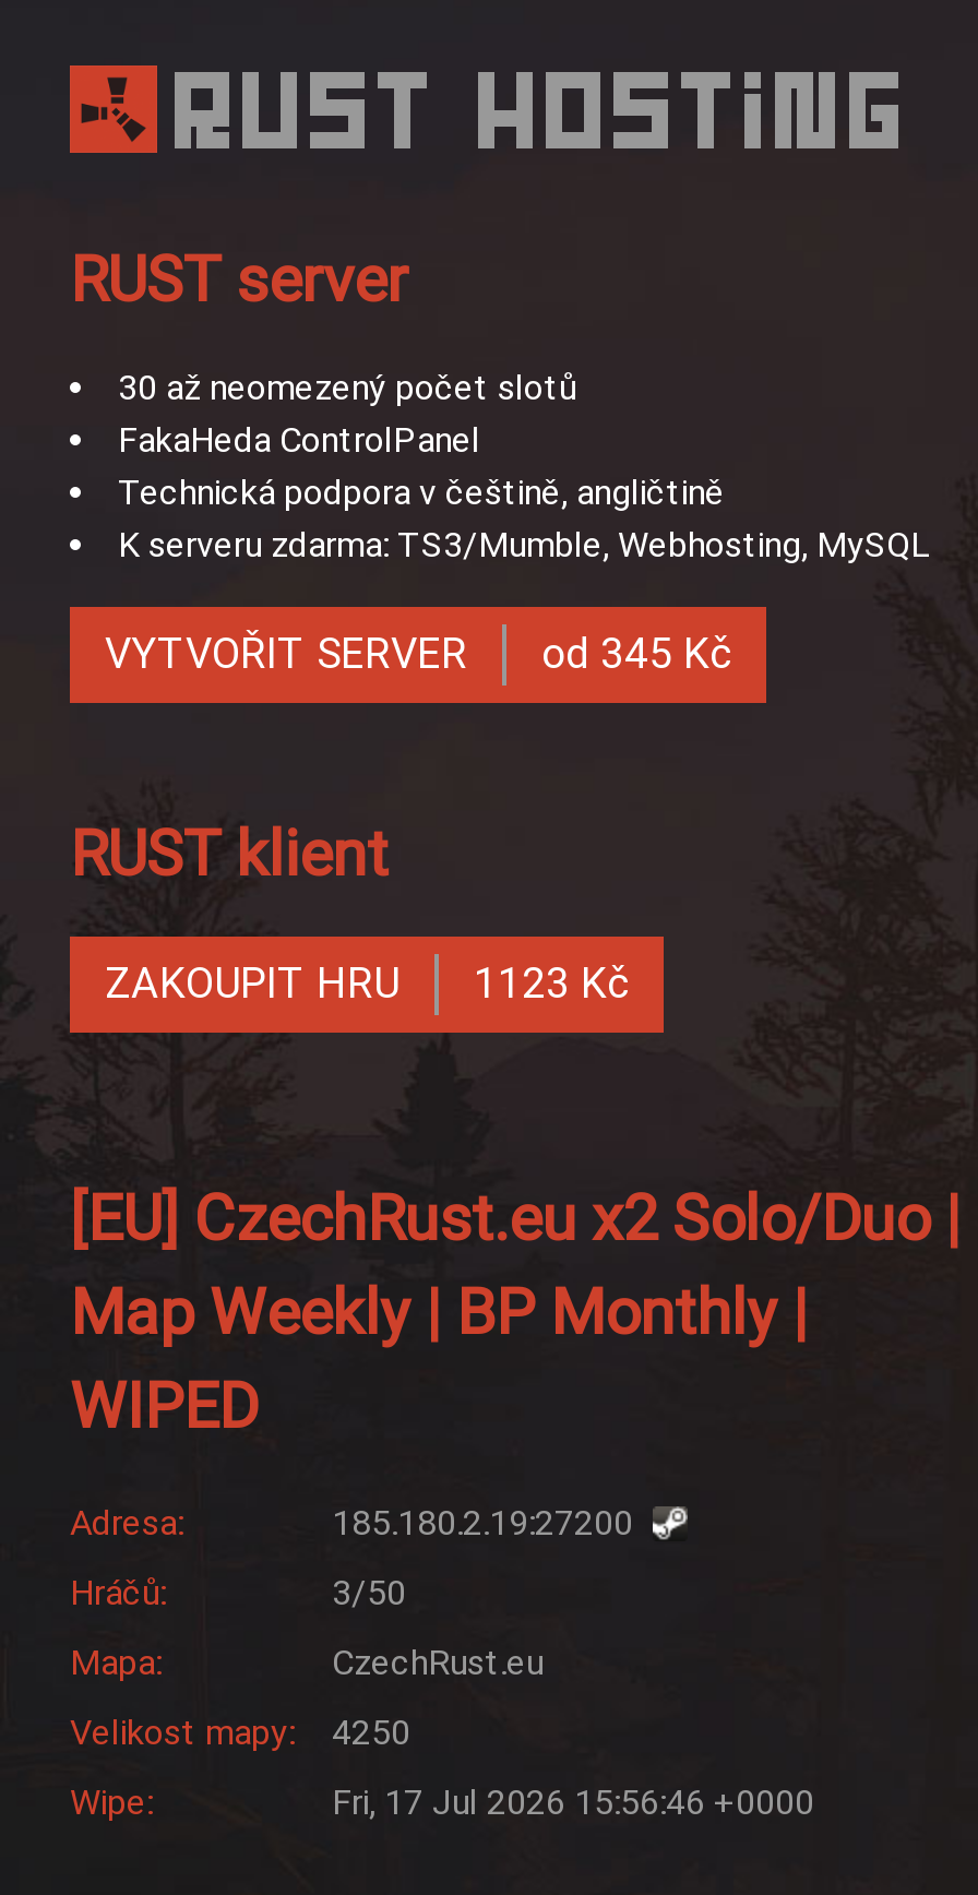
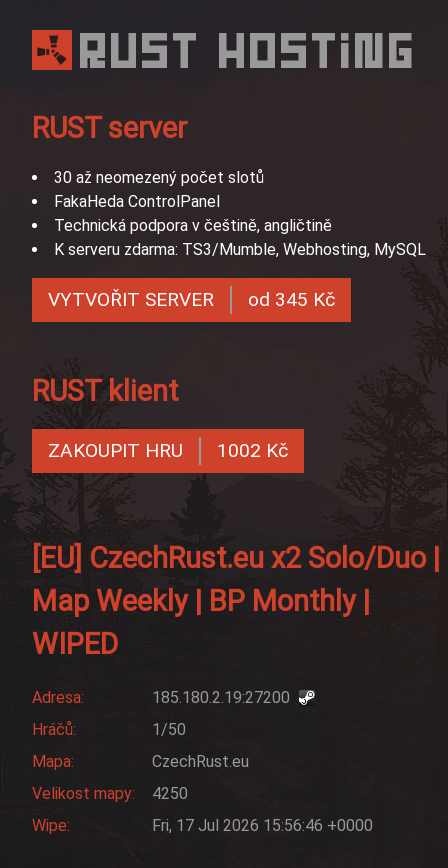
- ZAKOUPIT HRU 1123 Kč
+ ZAKOUPIT HRU 1002 Kč

- 3/50
+ 1/50
